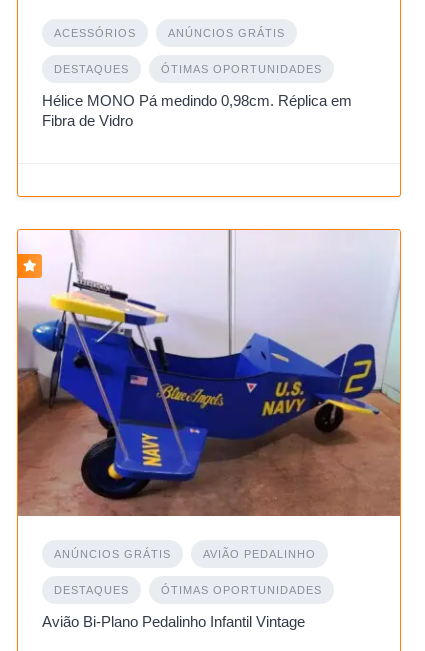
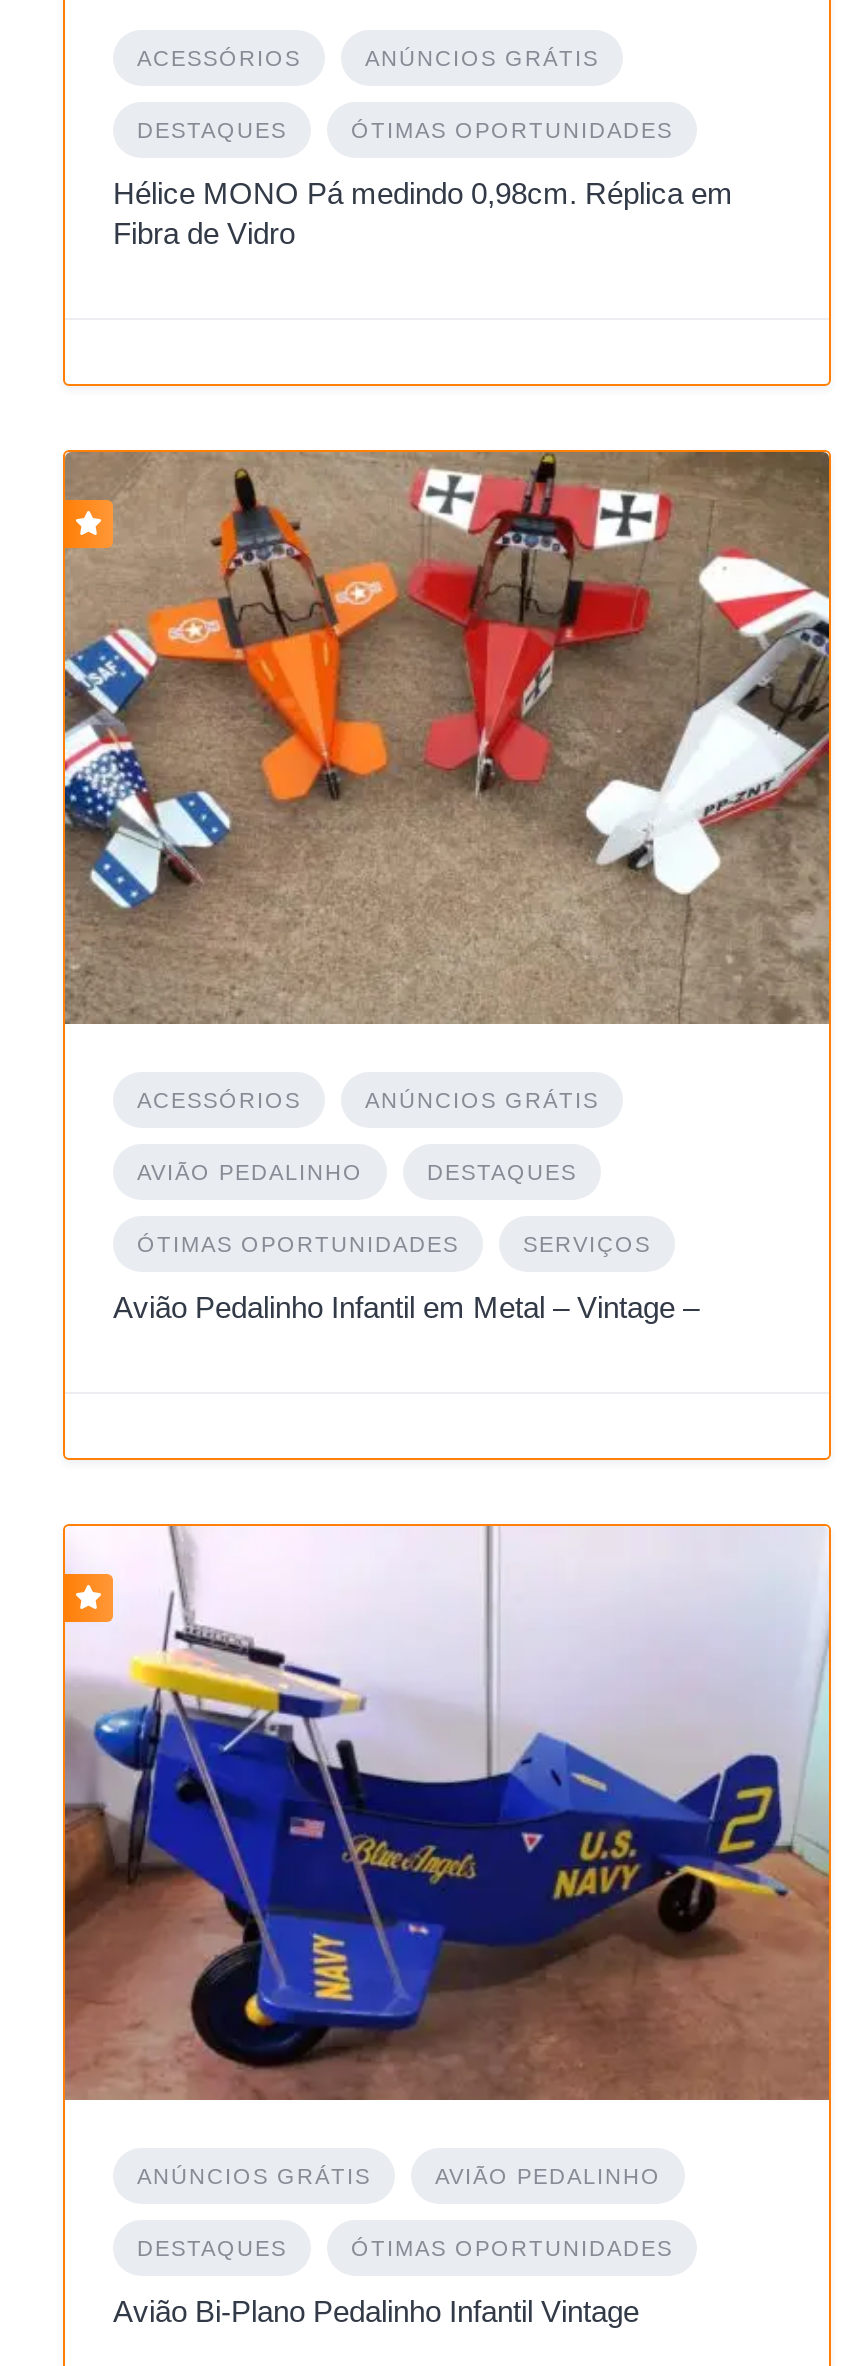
+ [image]
+ ACESSÓRIOS
+ ANÚNCIOS GRÁTIS
+ AVIÃO PEDALINHO
+ DESTAQUES
+ ÓTIMAS OPORTUNIDADES
+ SERVIÇOS
+ Avião Pedalinho Infantil em Metal – Vintage –
